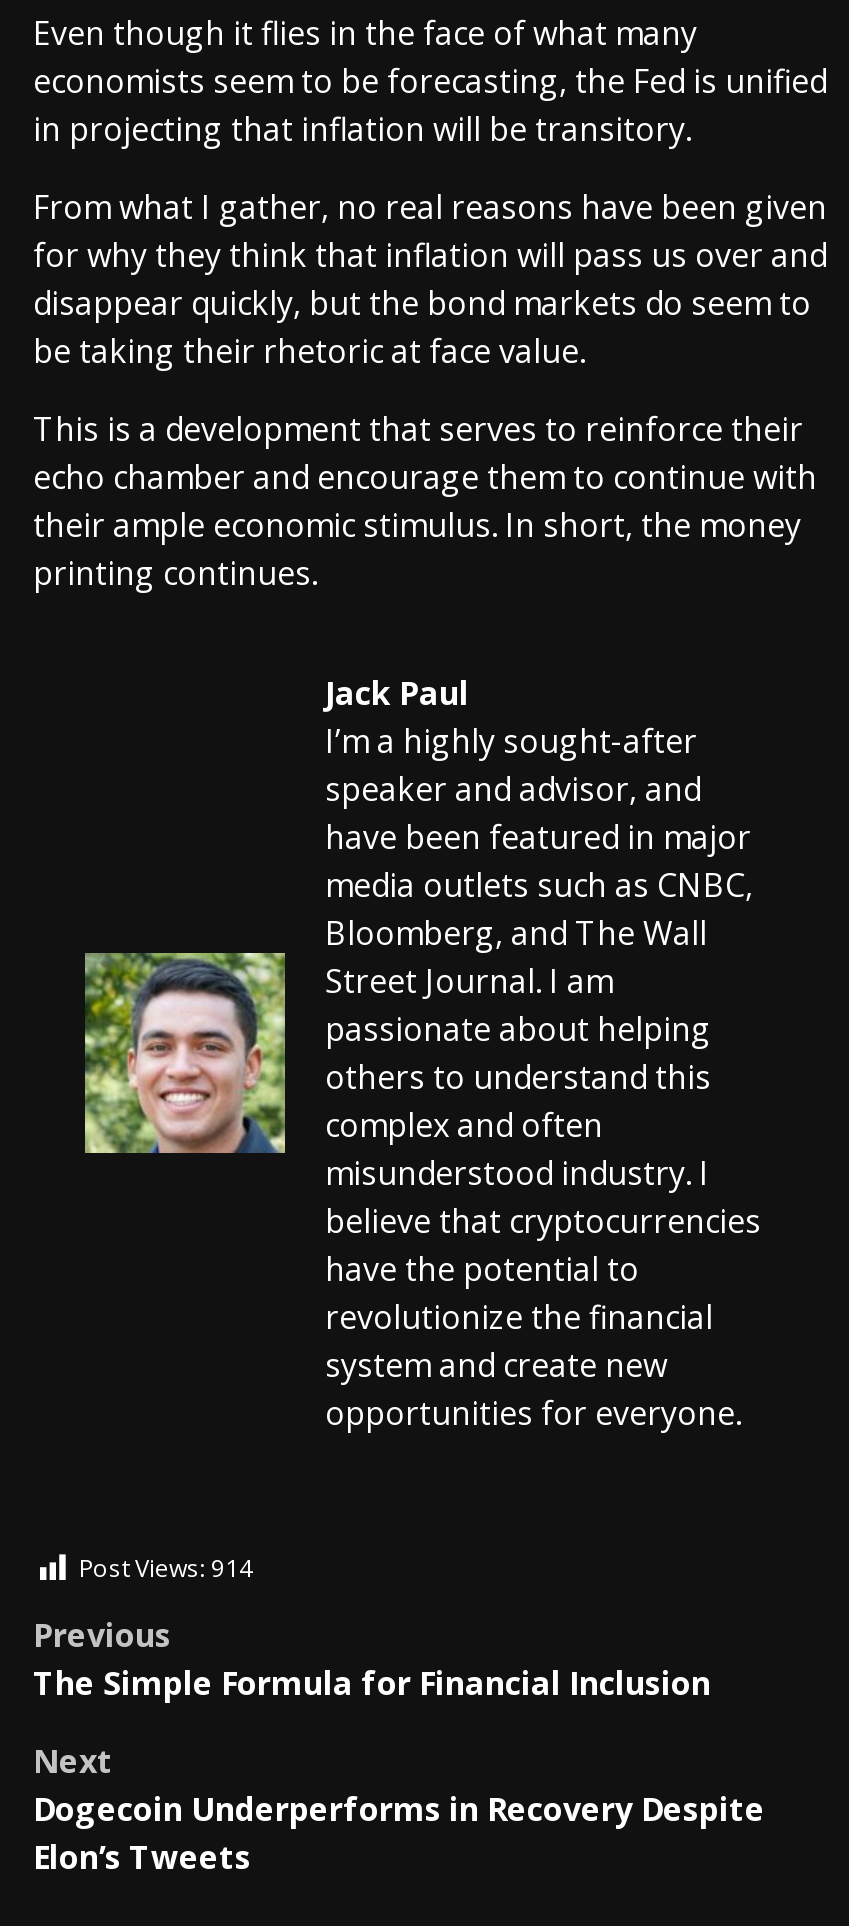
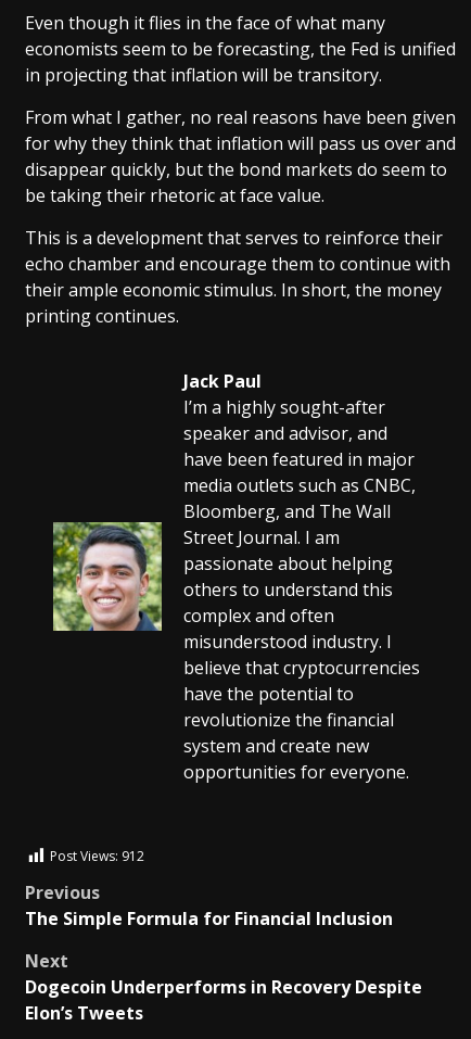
- Post Views: 914
+ Post Views: 912
